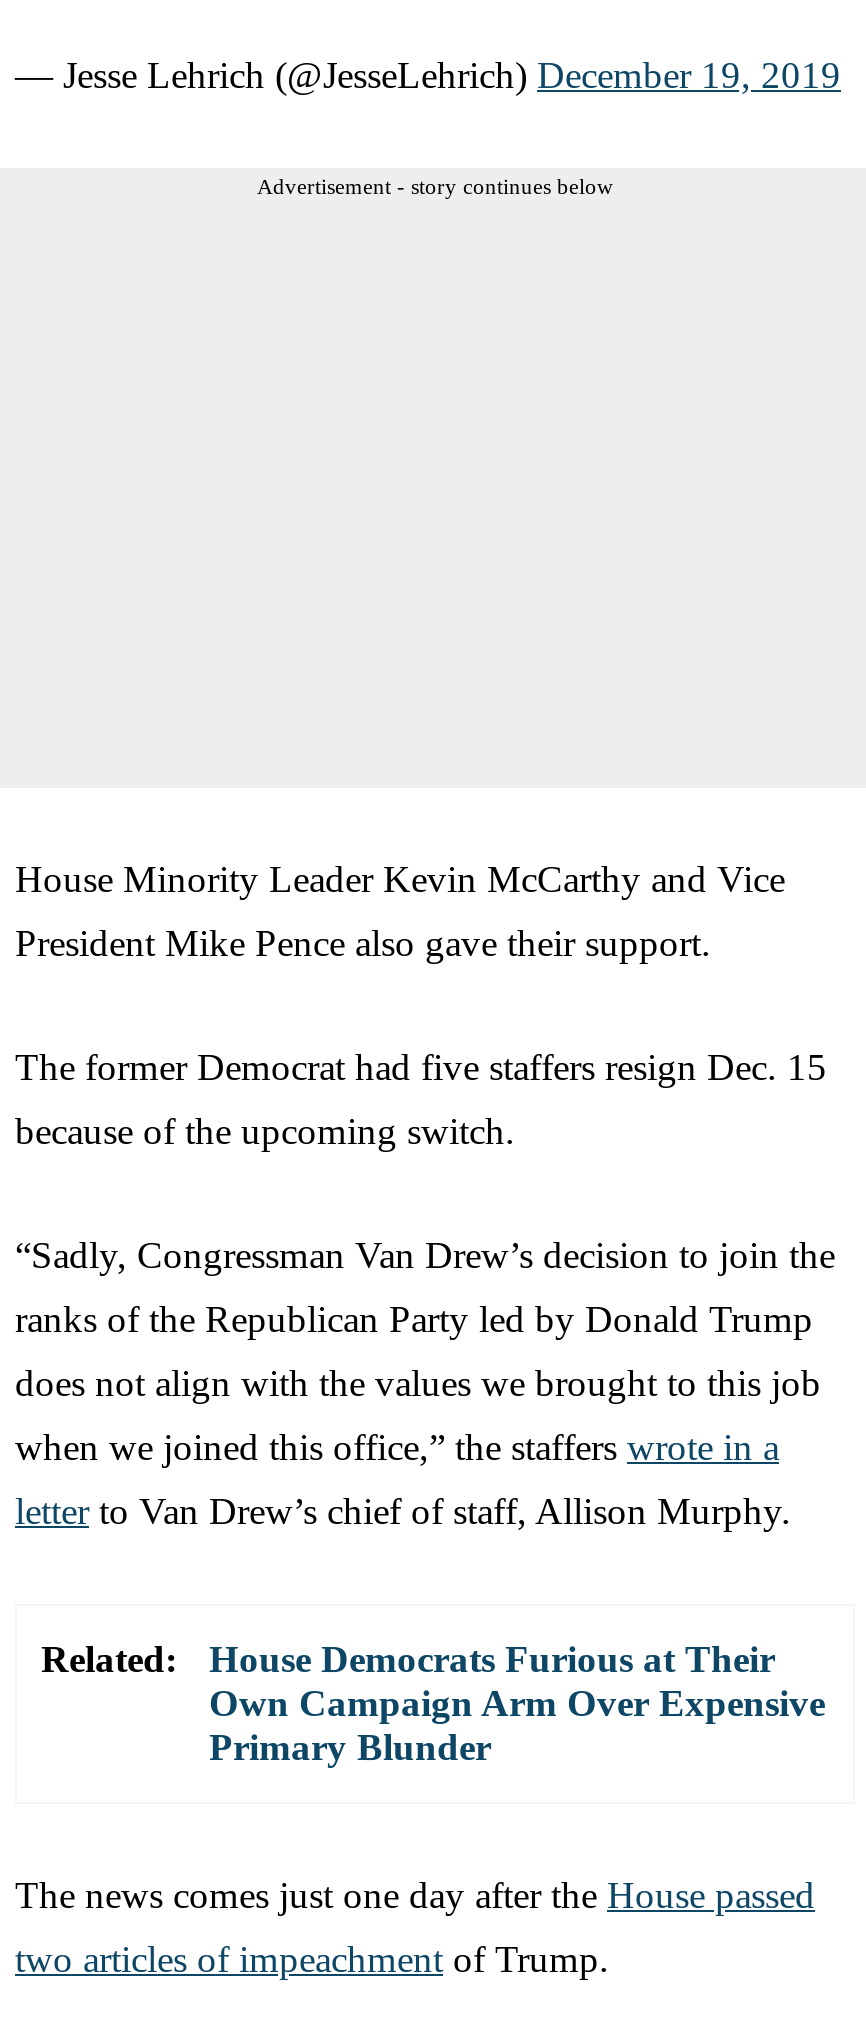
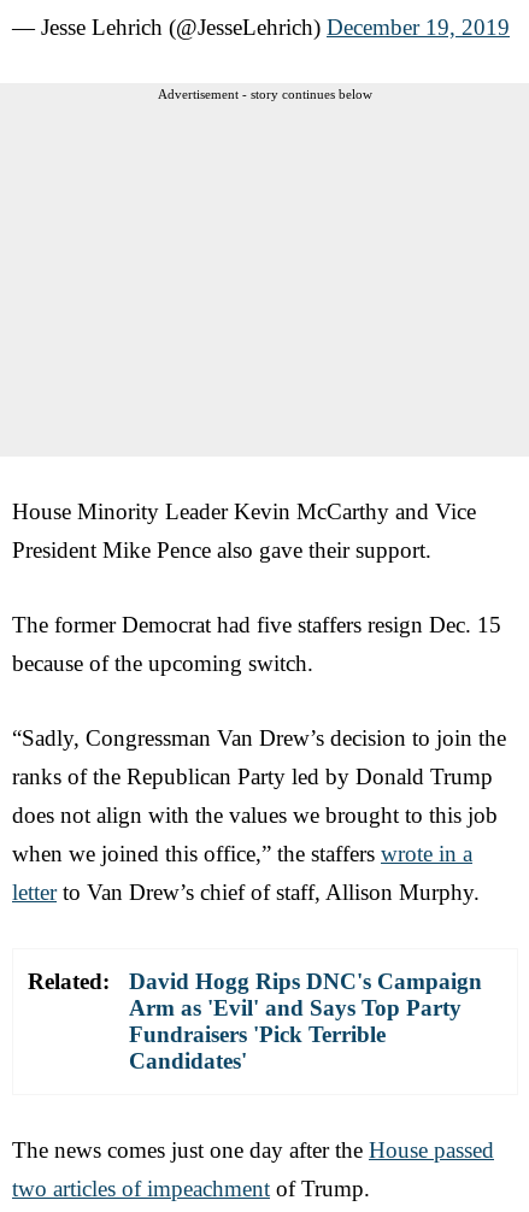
- House Democrats Furious at Their
- Own Campaign Arm Over Expensive
- Primary Blunder
+ David Hogg Rips DNC's Campaign
+ Arm as 'Evil' and Says Top Party
+ Fundraisers 'Pick Terrible
+ Candidates'
